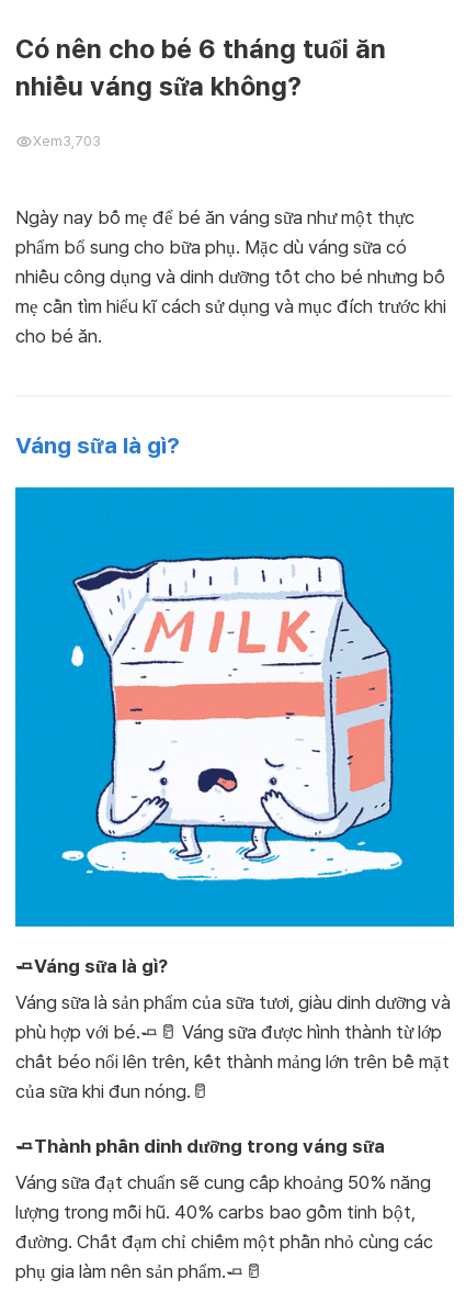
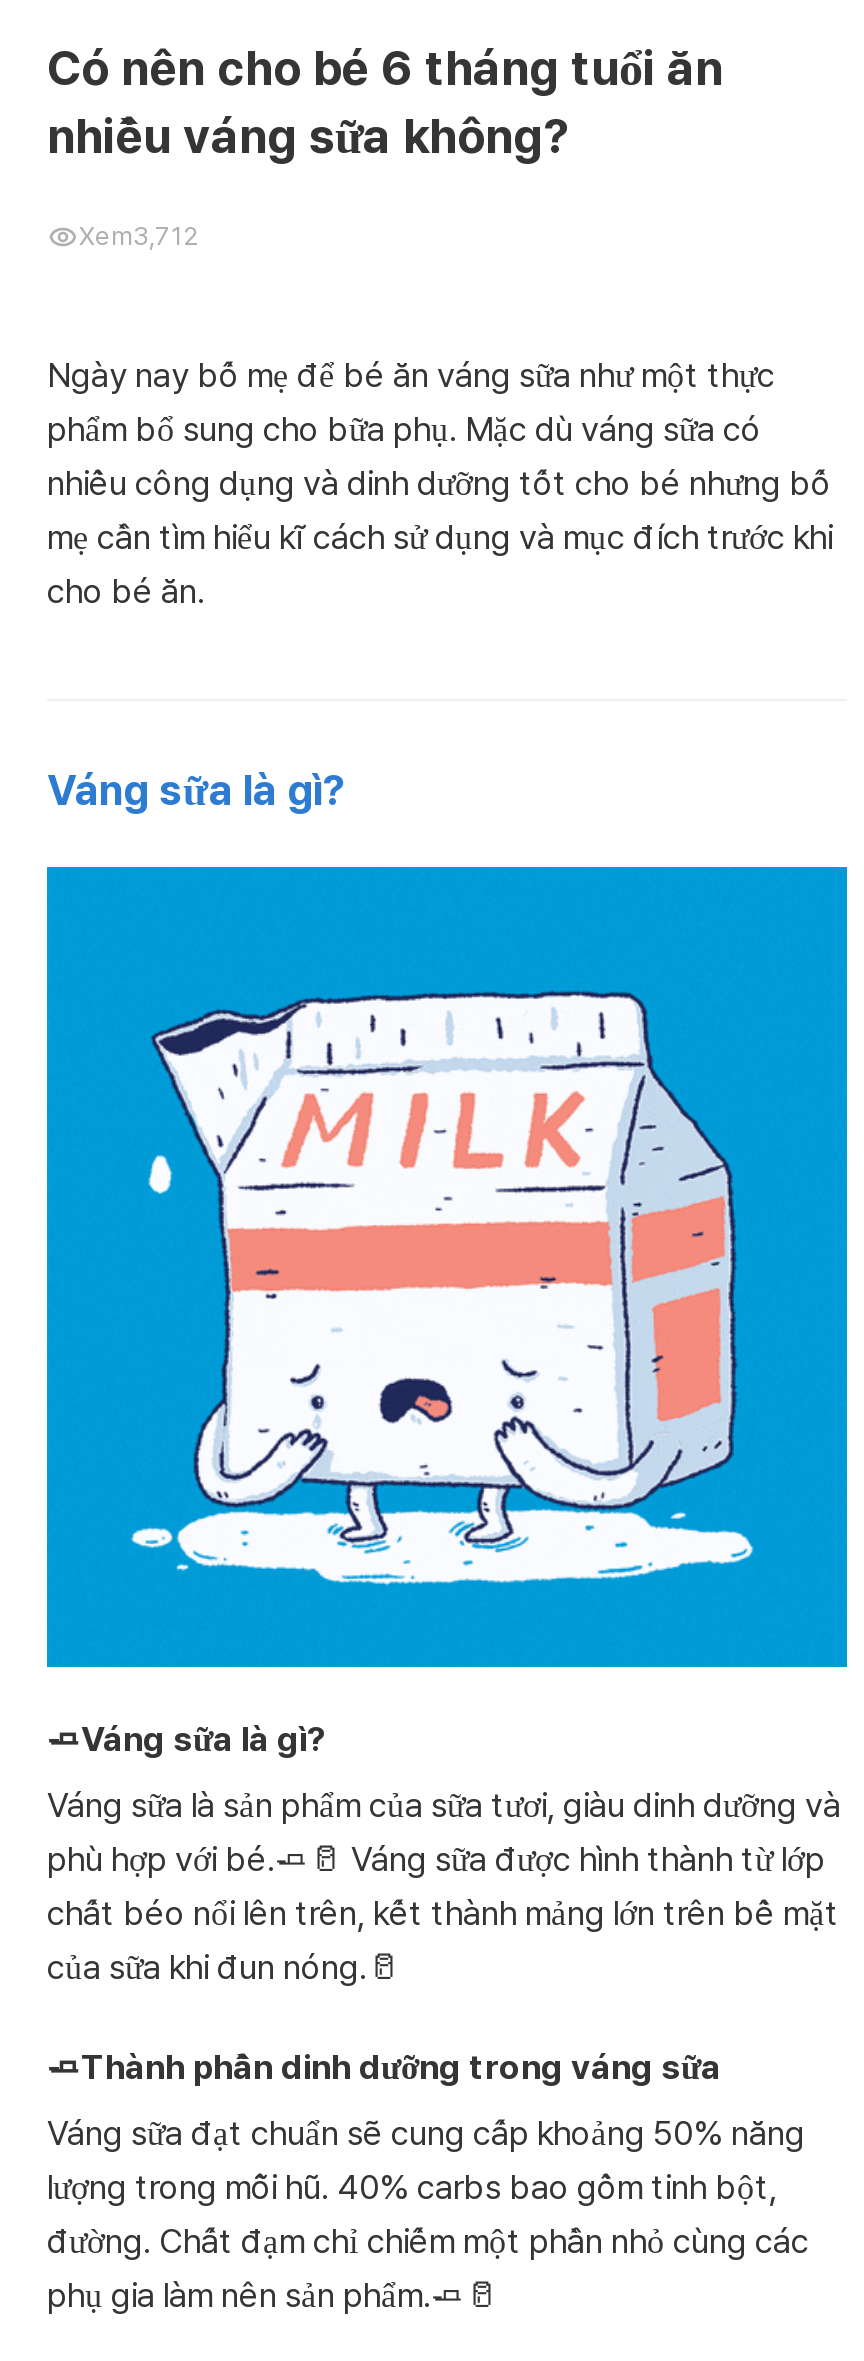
- Xem3,703
+ Xem3,712
